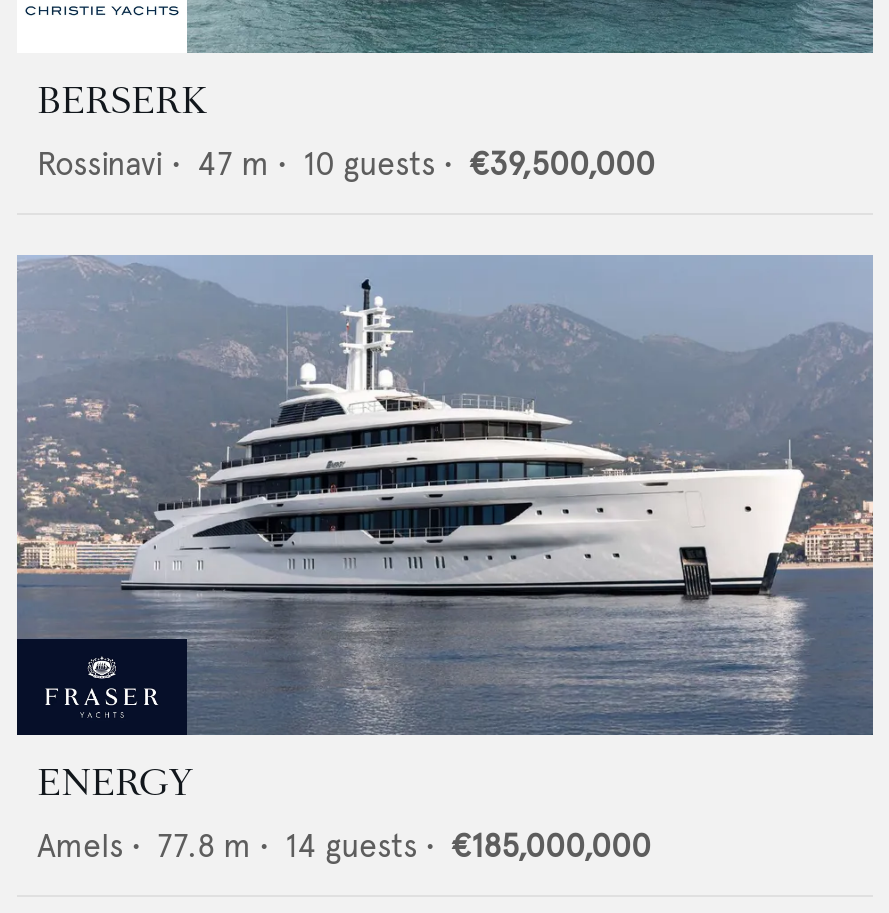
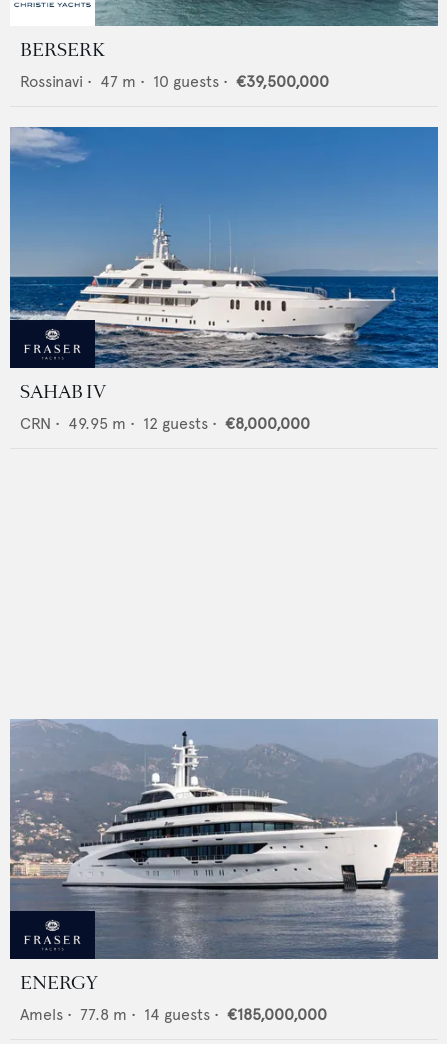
+ [image]
+ SAHAB IV
+ CRN • 49.95 m • 12 guests • €8,000,000
